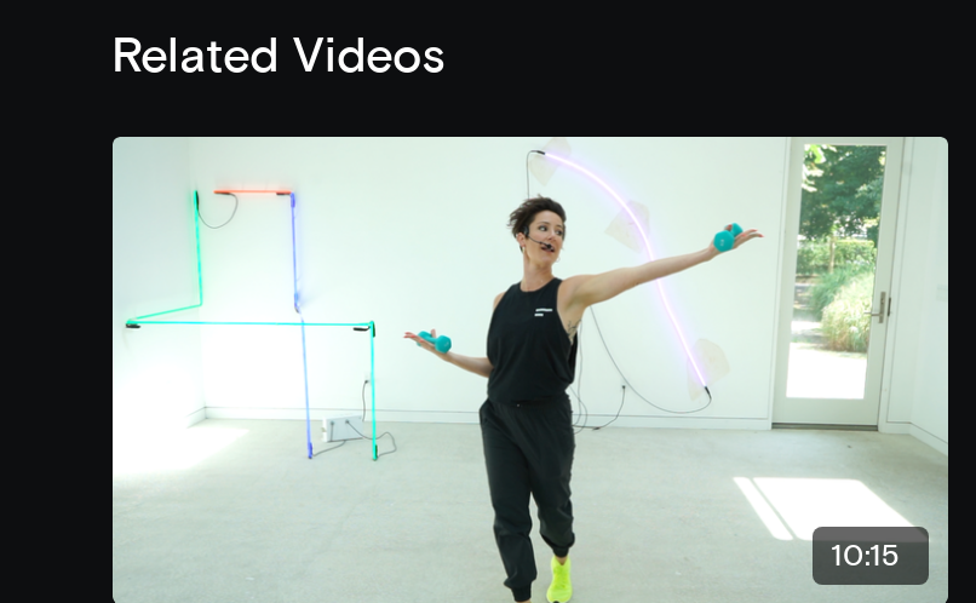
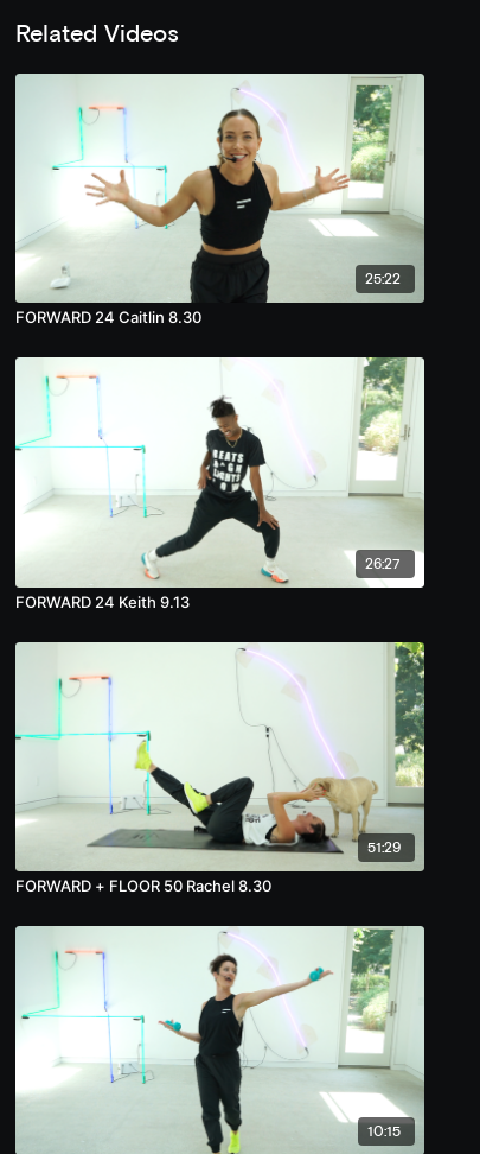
+ [image]
+ 26:27
+ FORWARD 24 Keith 9.13

+ [image]
+ 51:29
+ FORWARD + FLOOR 50 Rachel 8.30

+ [image]
+ 25:22
+ FORWARD 24 Caitlin 8.30
